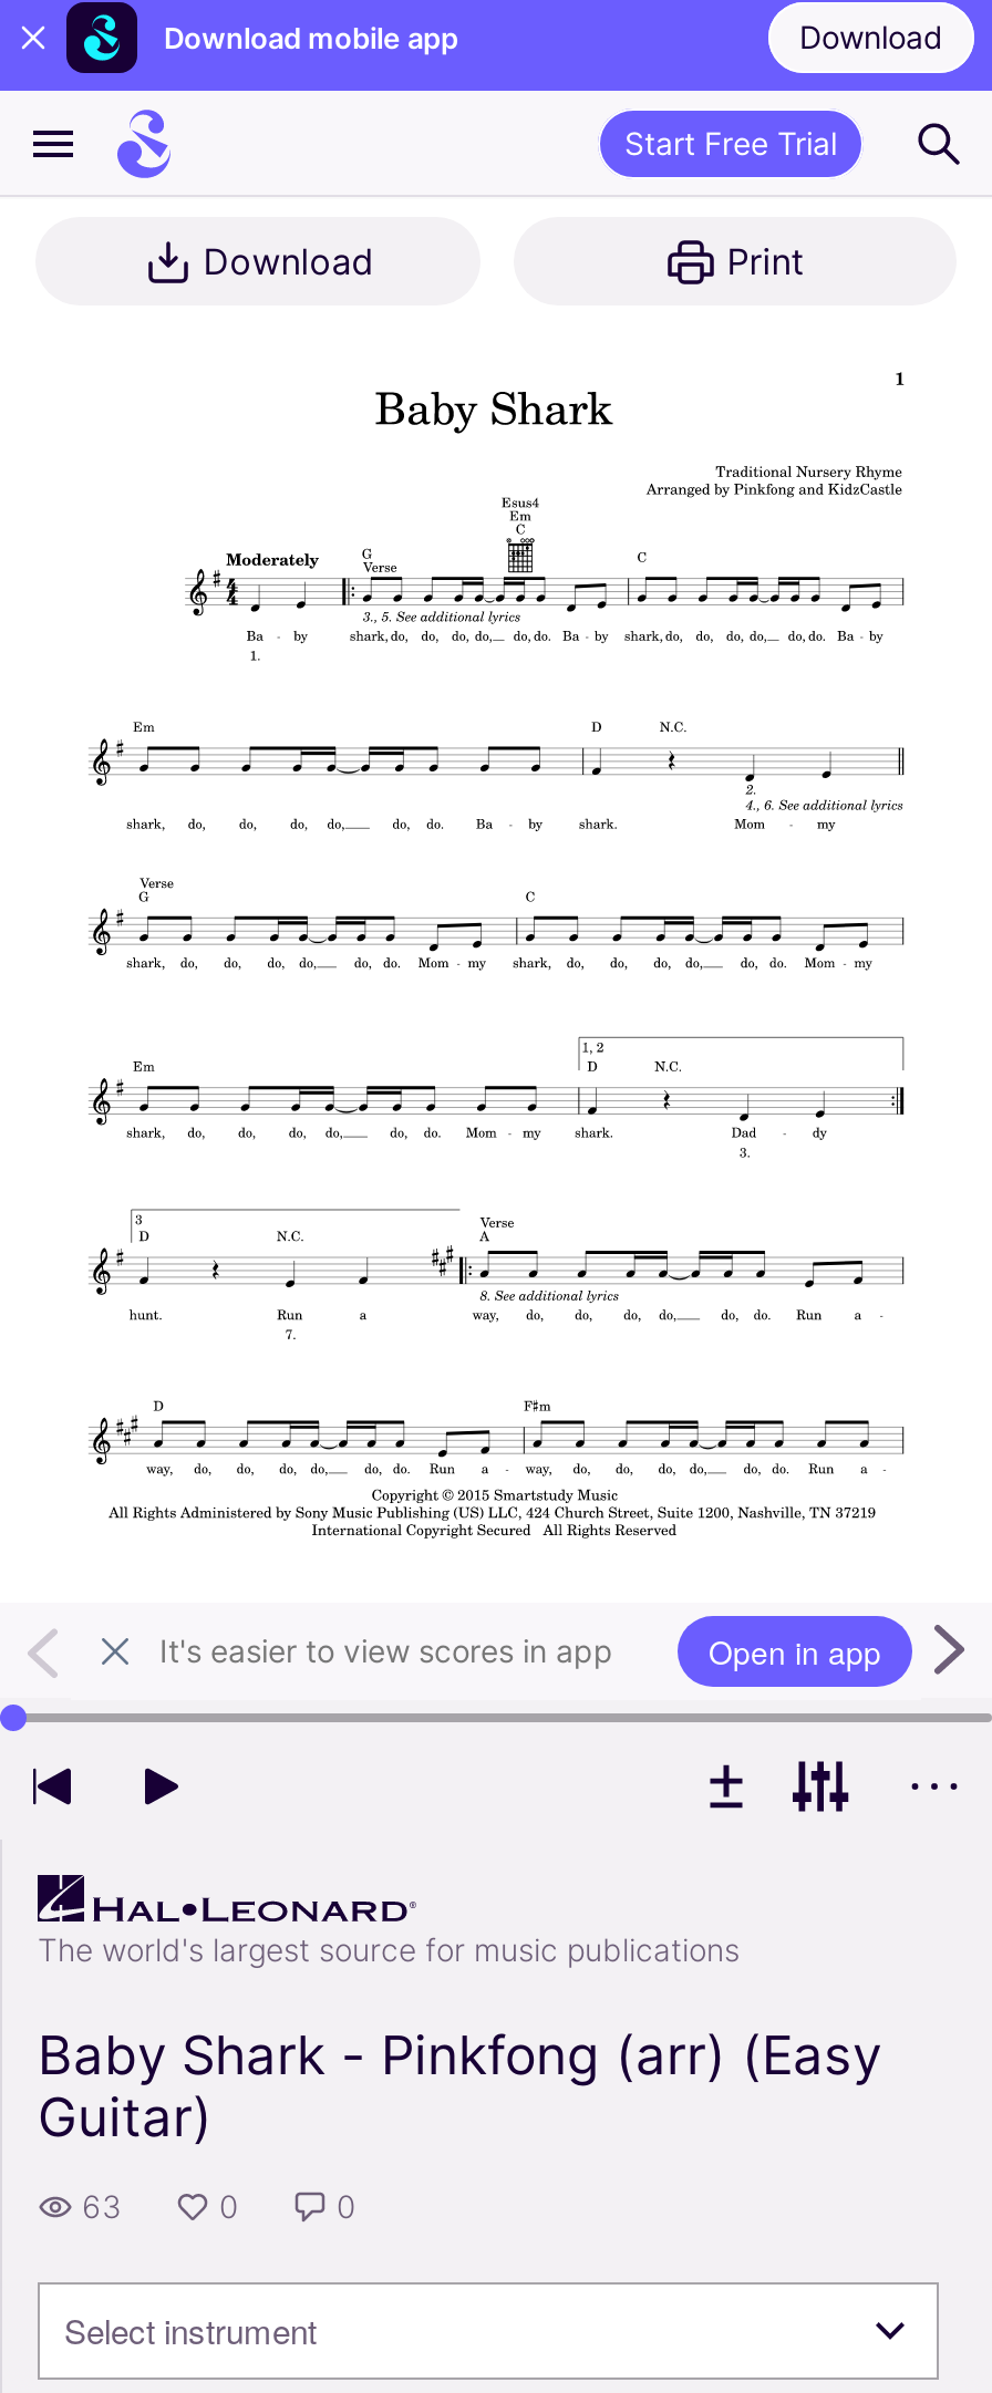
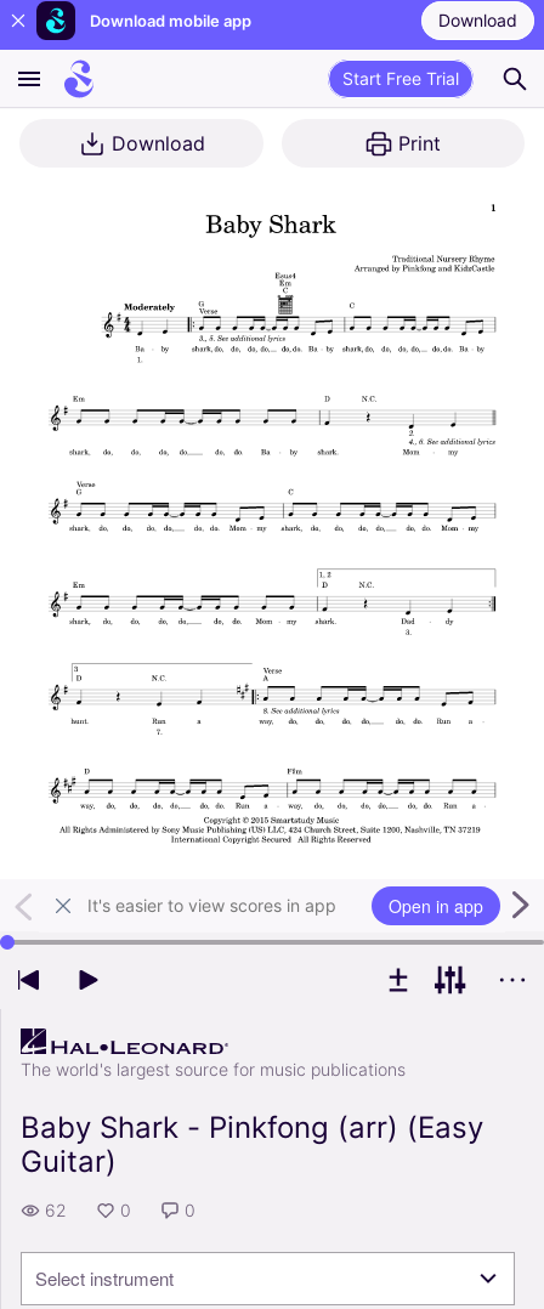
- 63
+ 62
